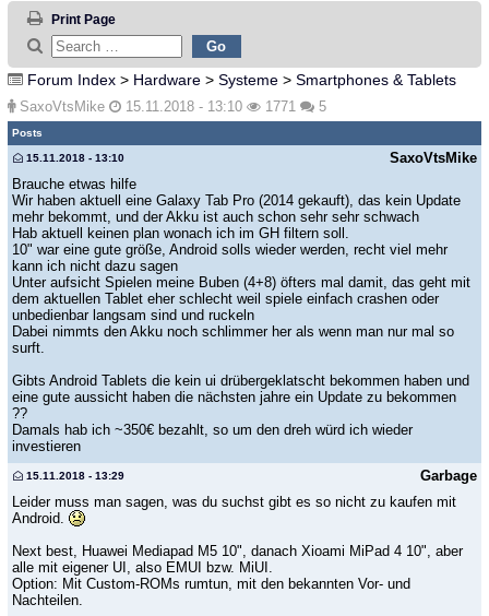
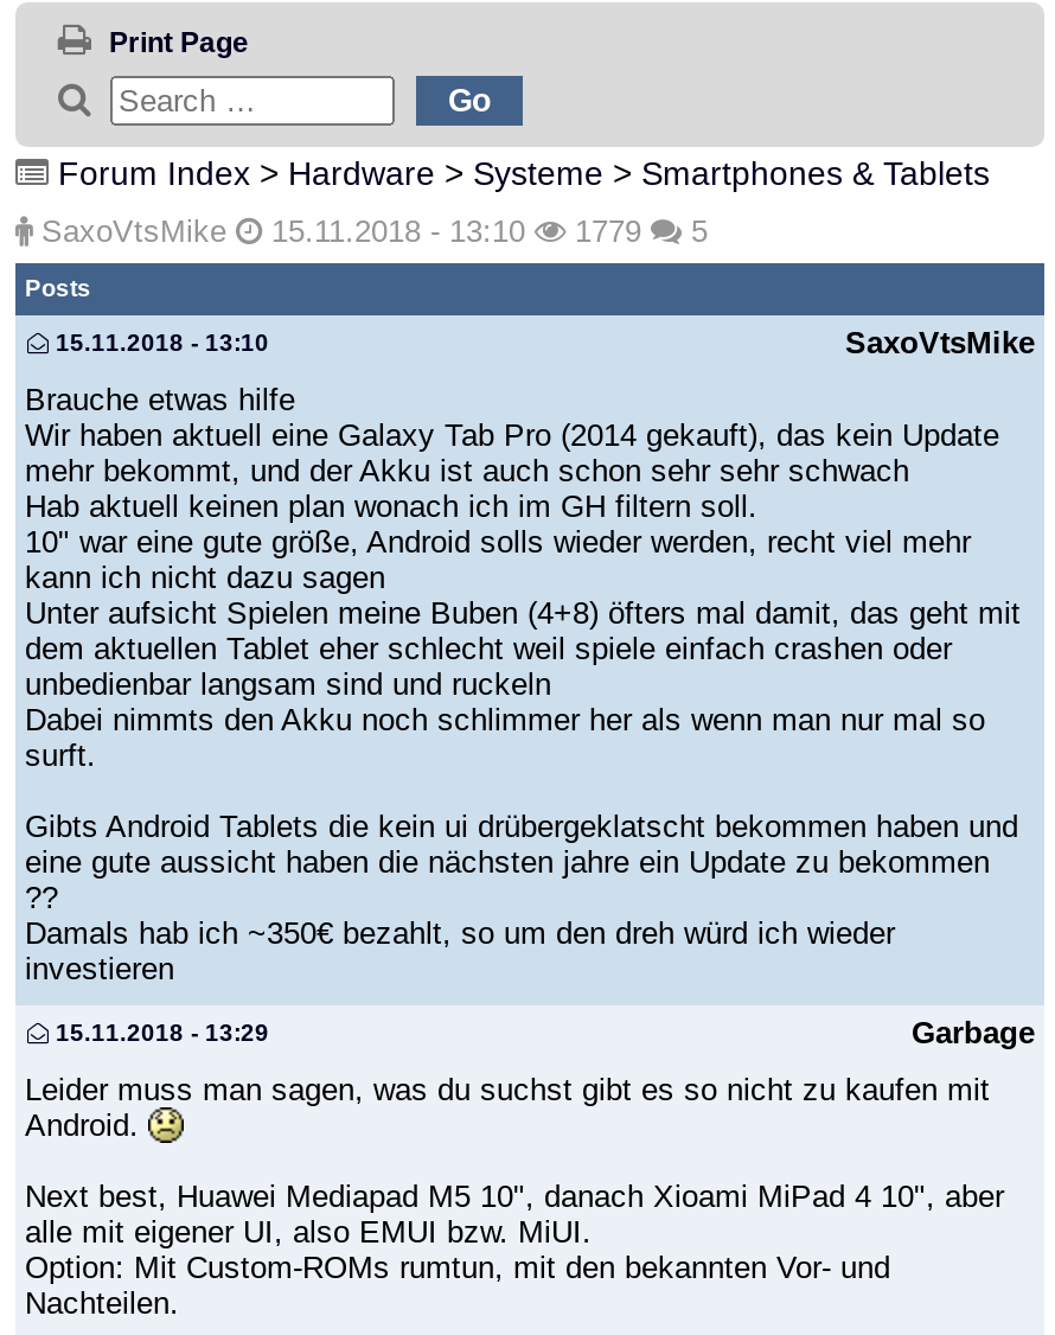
- SaxoVtsMike 15.11.2018 - 13:10 1771 5
+ SaxoVtsMike 15.11.2018 - 13:10 1779 5
